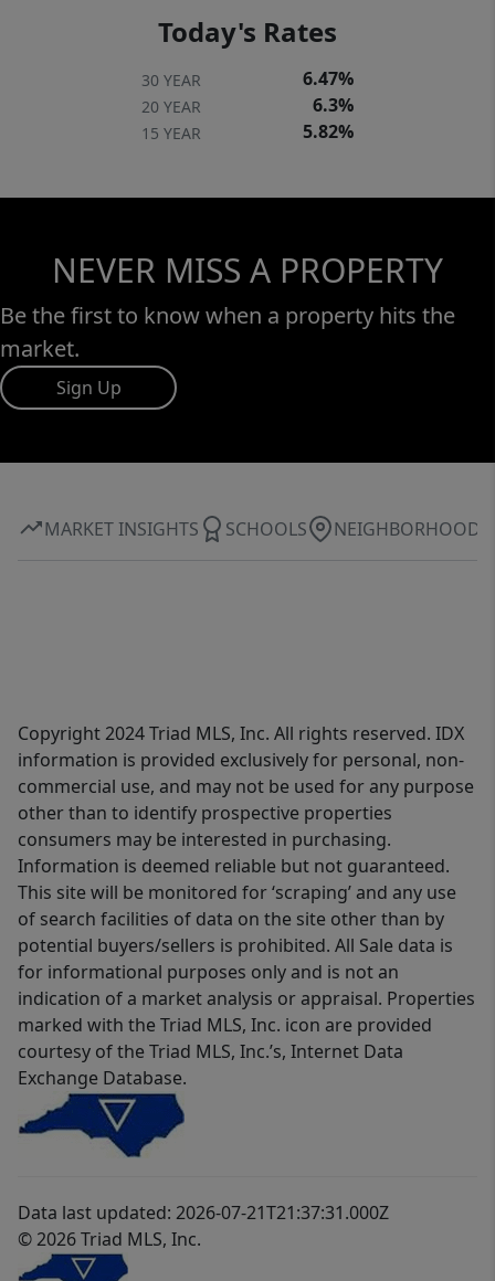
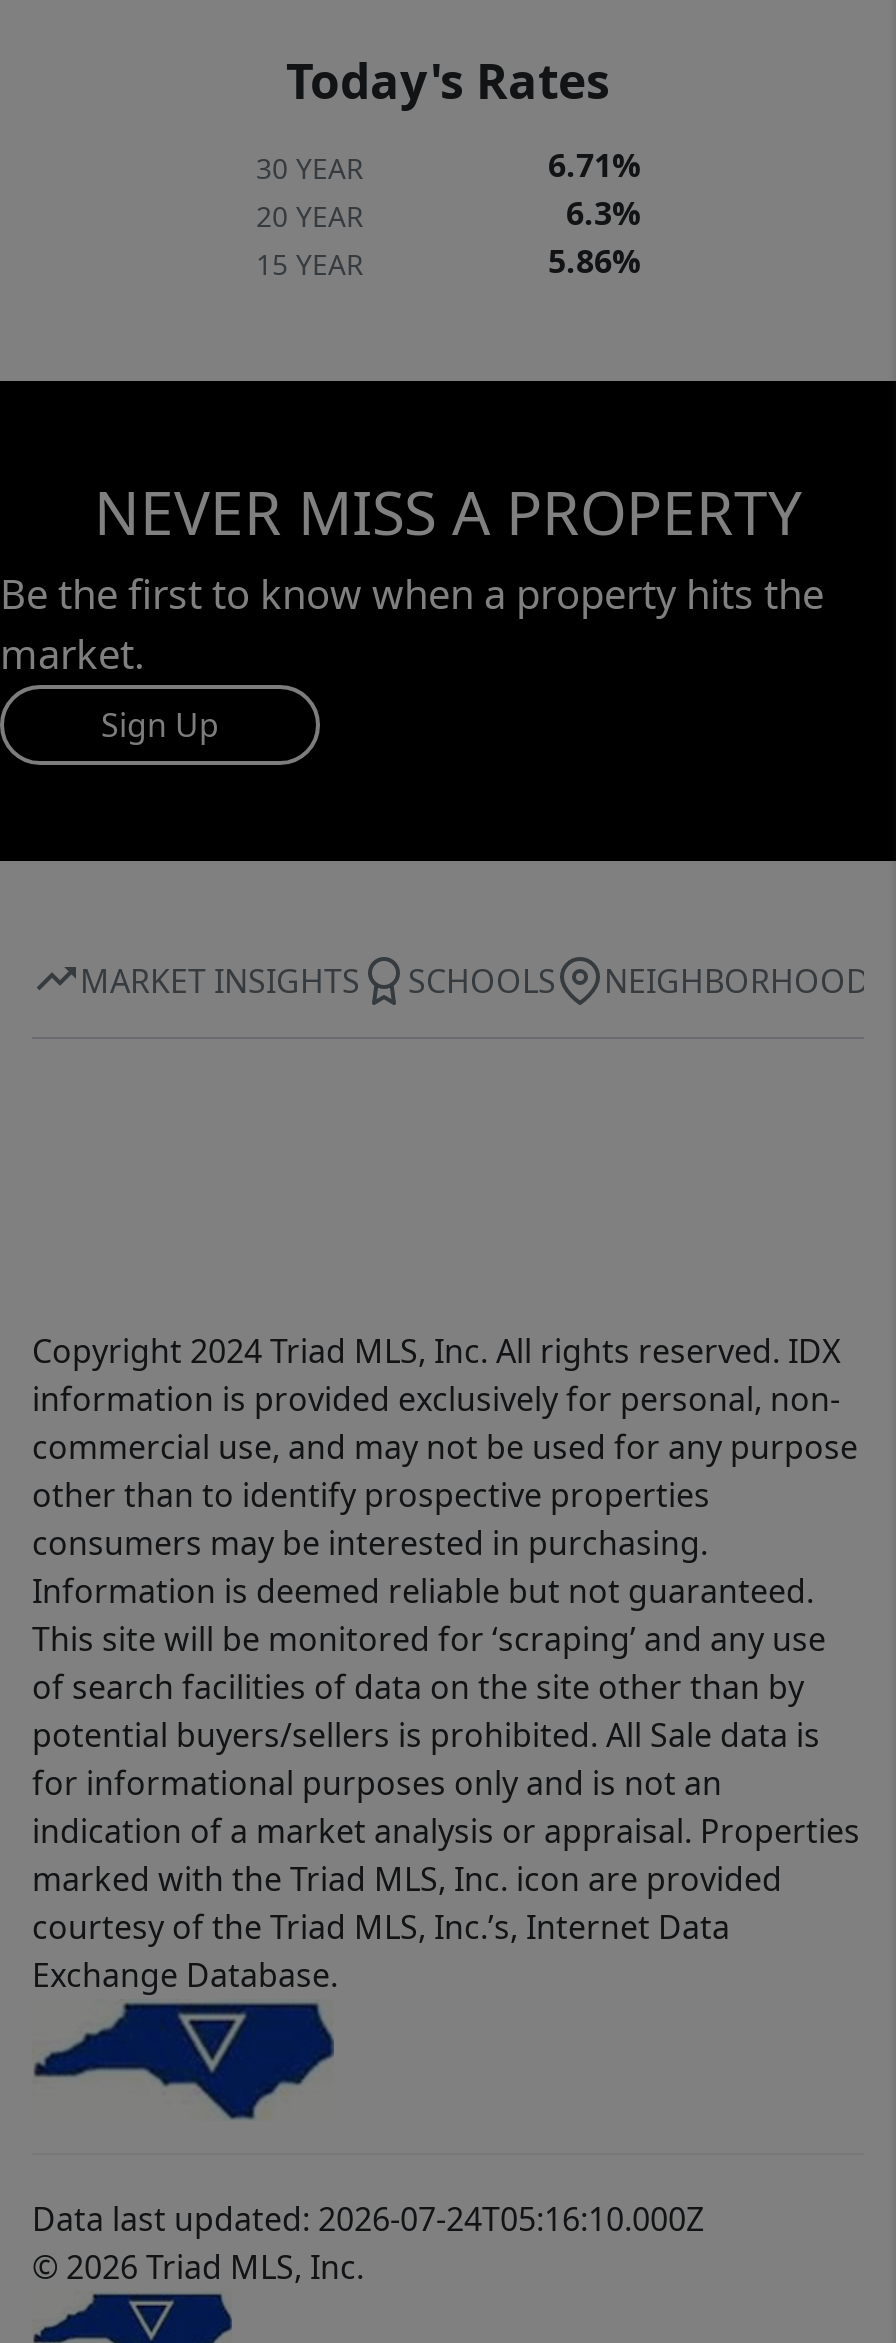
- 6.47%
+ 6.71%

- 5.82%
+ 5.86%

- Data last updated: 2026-07-21T21:37:31.000Z
+ Data last updated: 2026-07-24T05:16:10.000Z
